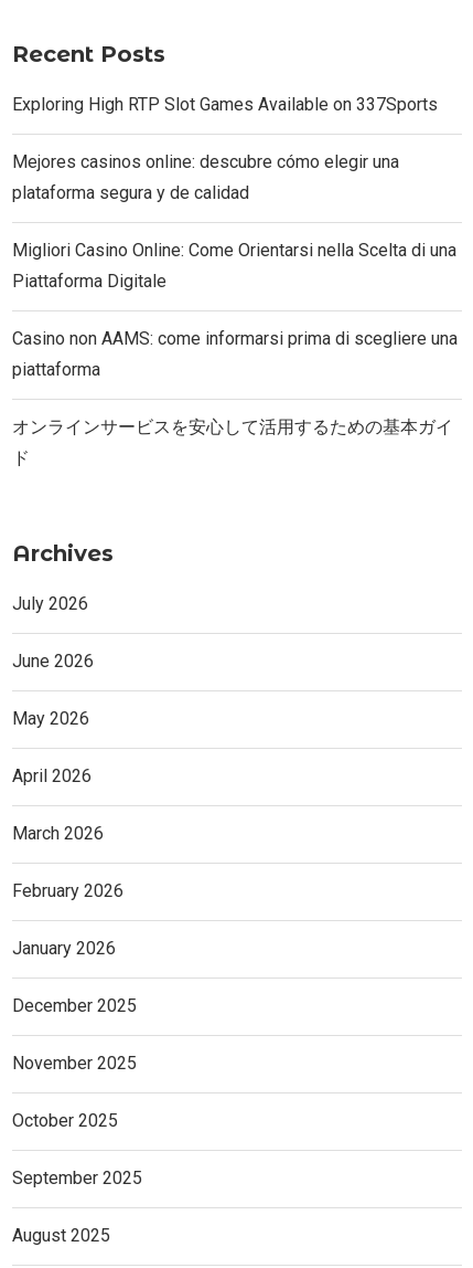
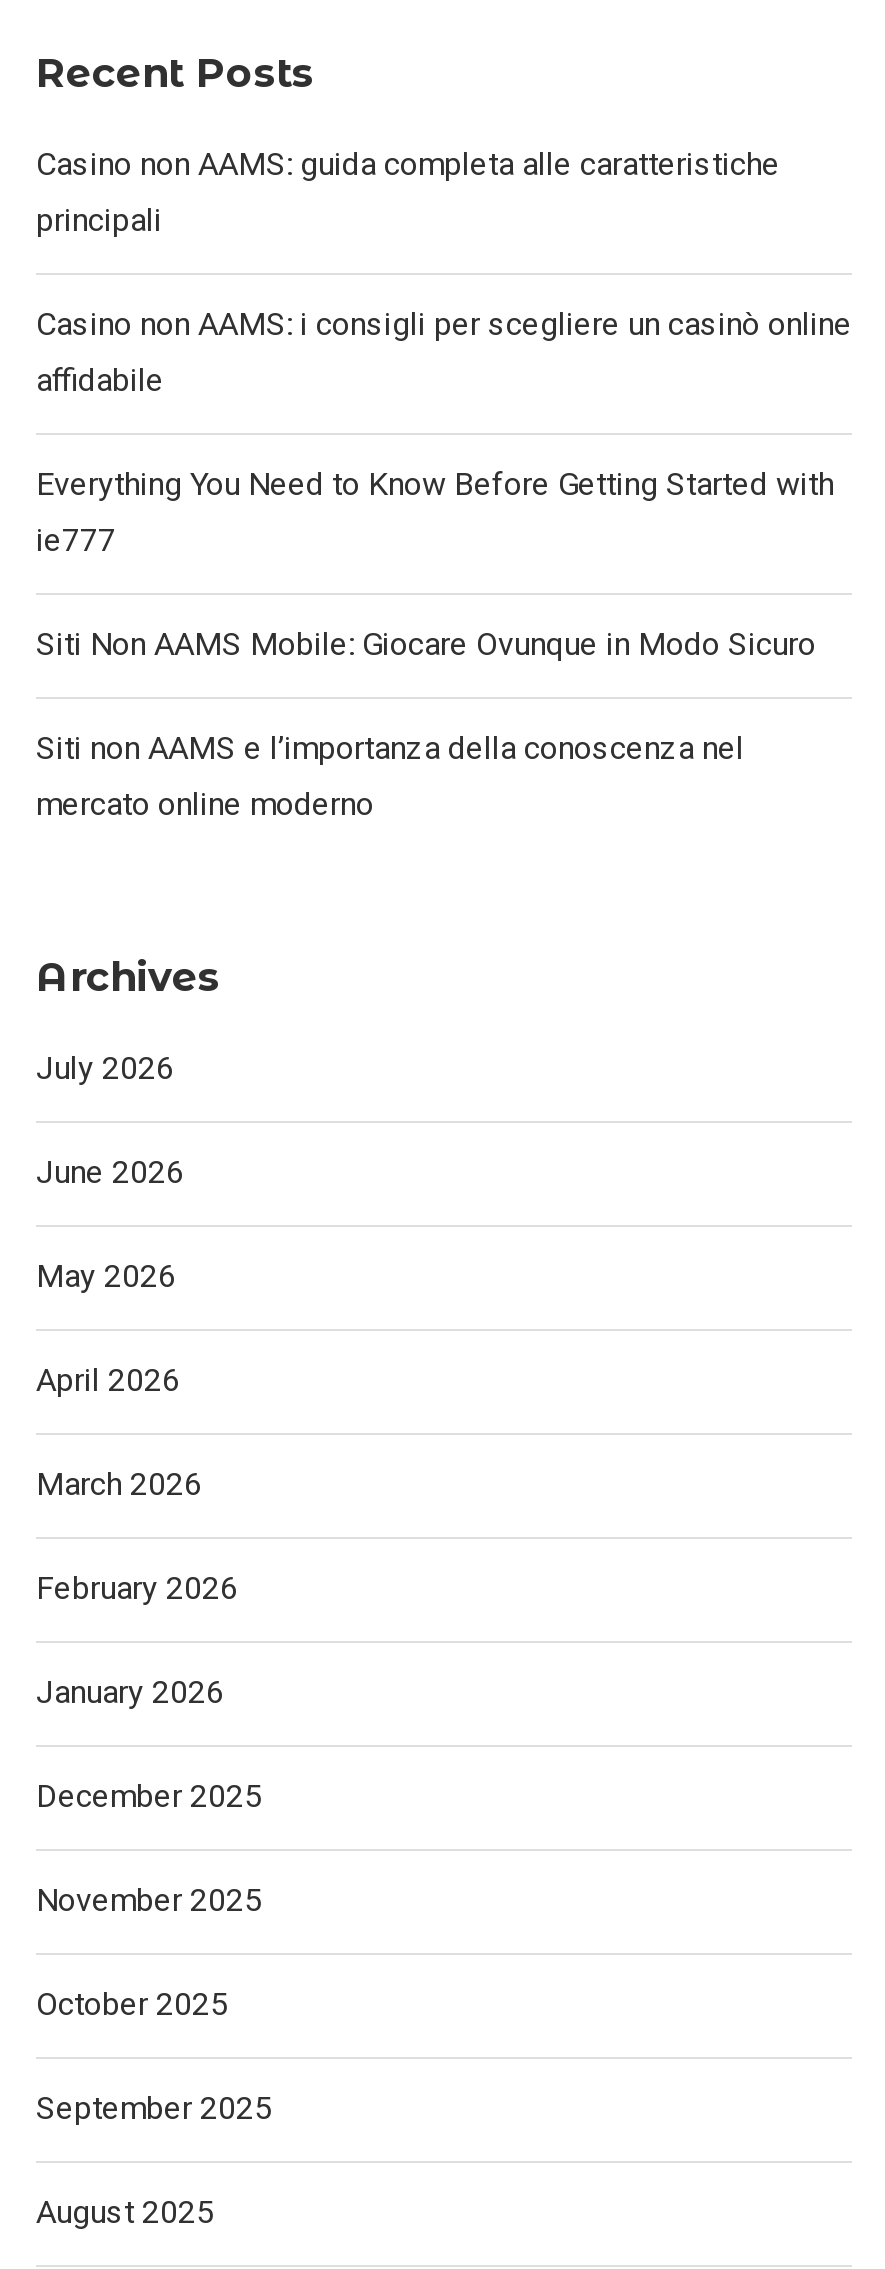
- Exploring High RTP Slot Games Available on 337Sports
+ Casino non AAMS: guida completa alle caratteristiche

- Mejores casinos online: descubre cómo elegir una
+ principali

- plataforma segura y de calidad
+ Casino non AAMS: i consigli per scegliere un casinò online

- Migliori Casino Online: Come Orientarsi nella Scelta di una
+ affidabile

- Piattaforma Digitale
+ Everything You Need to Know Before Getting Started with

- Casino non AAMS: come informarsi prima di scegliere una
+ ie777

- piattaforma
+ Siti Non AAMS Mobile: Giocare Ovunque in Modo Sicuro

- オンラインサービスを安心して活用するための基本ガイ
+ Siti non AAMS e l’importanza della conoscenza nel

- ド
+ mercato online moderno
